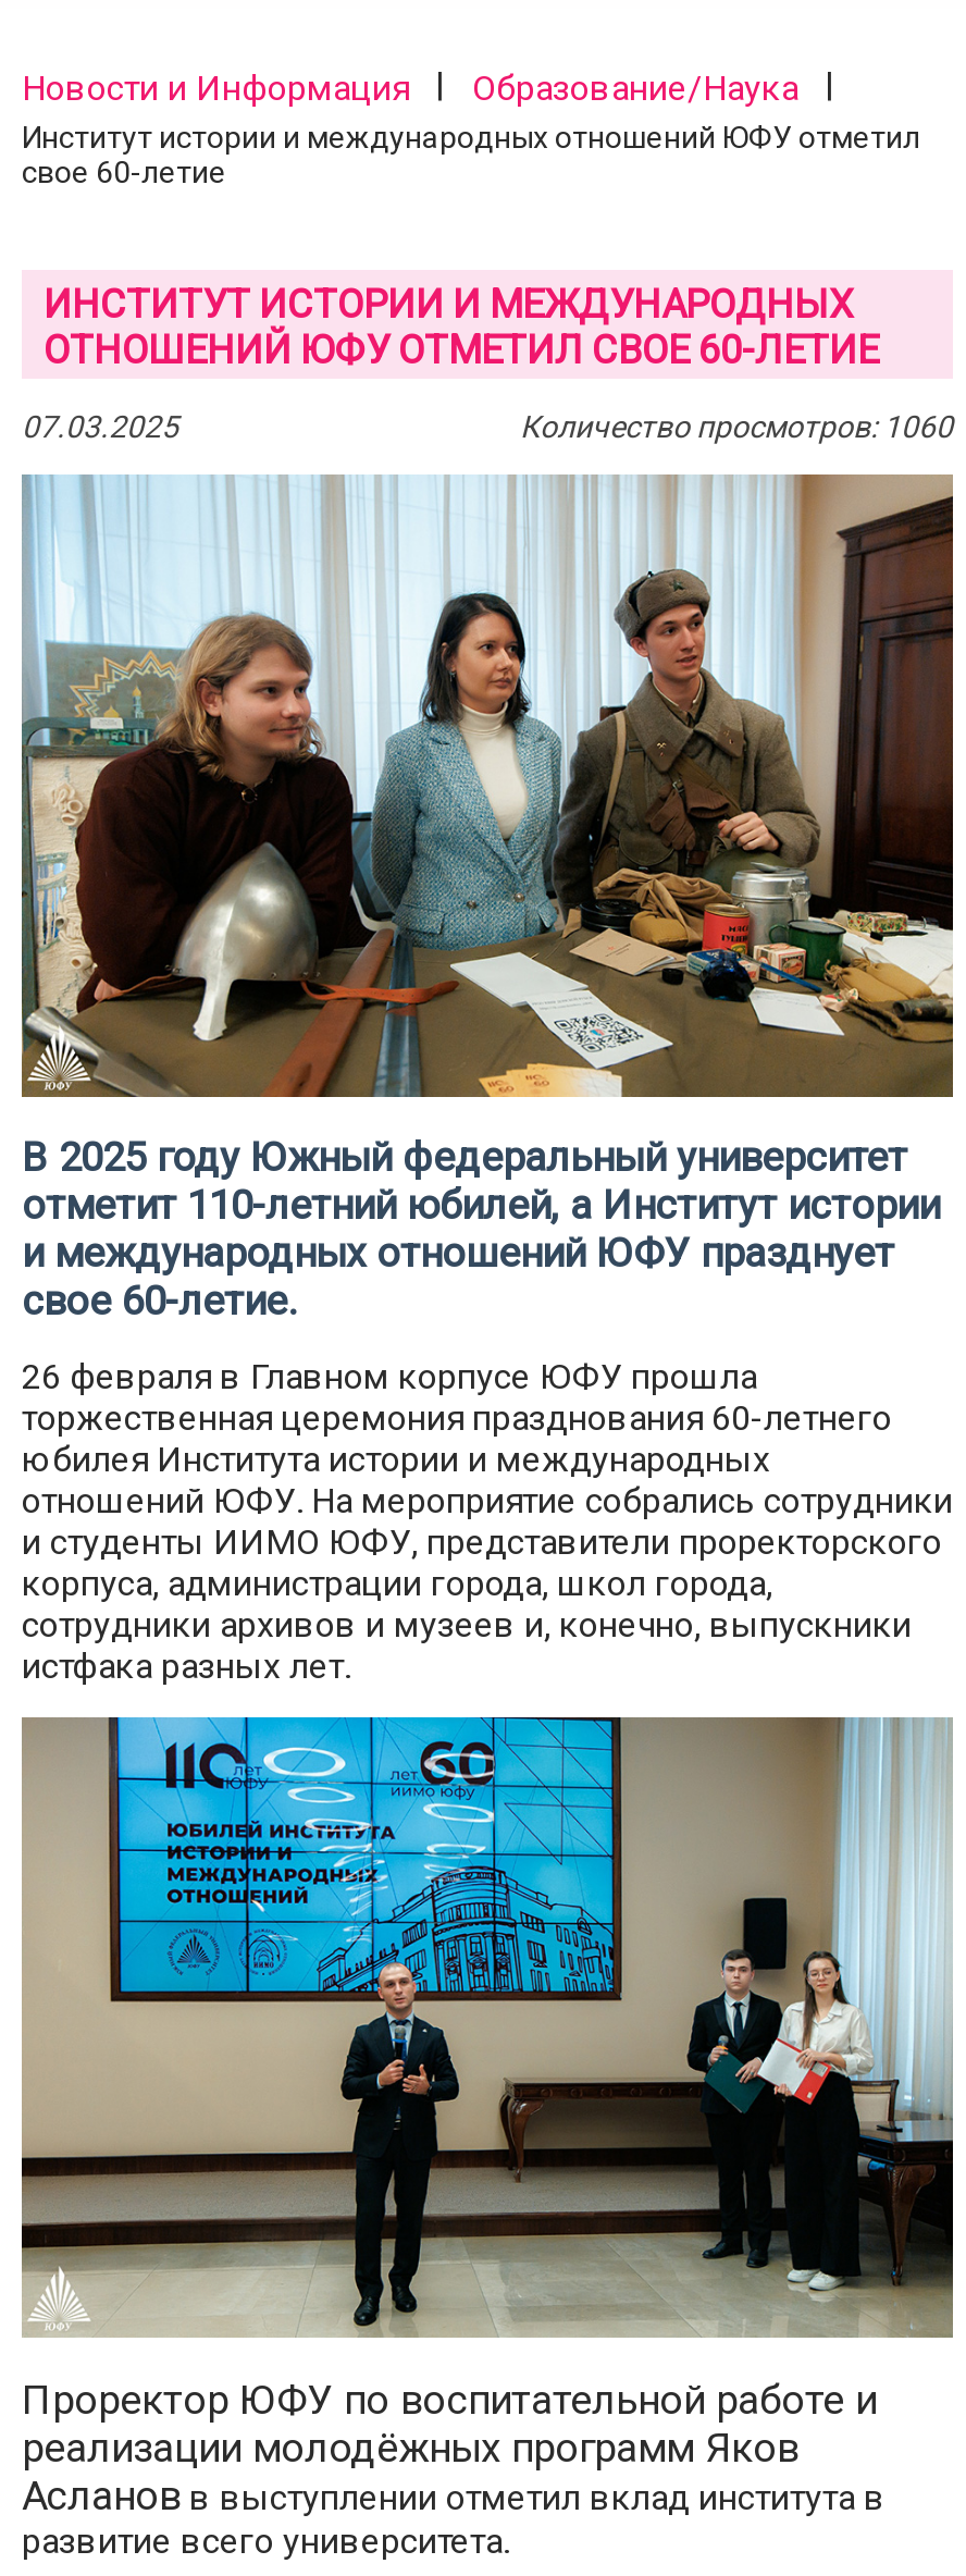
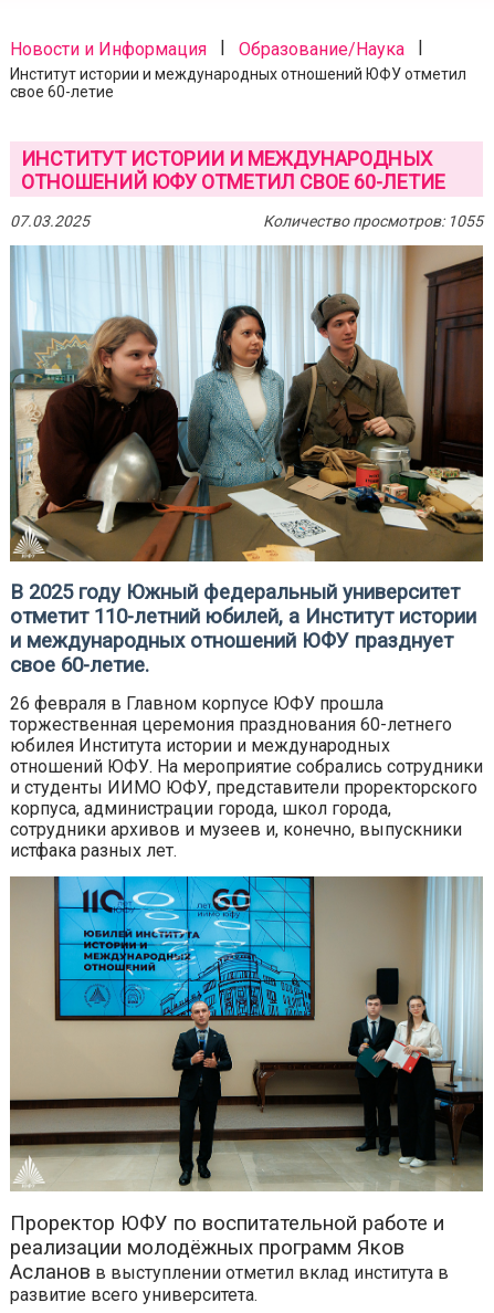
- Количество просмотров: 1060
+ Количество просмотров: 1055
